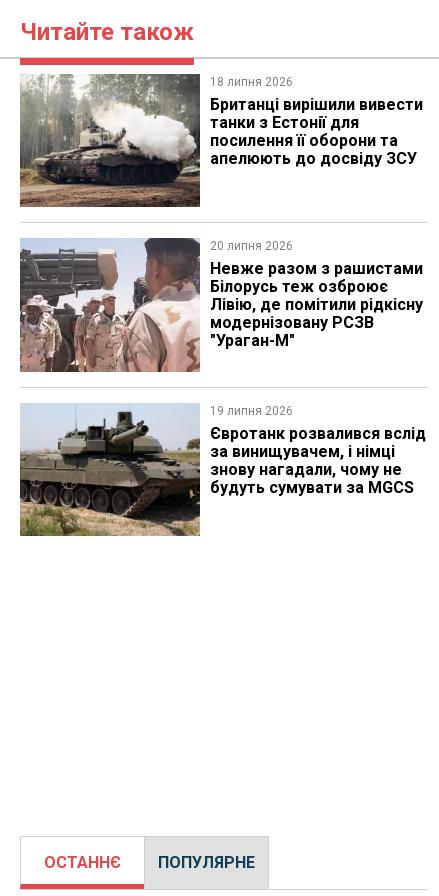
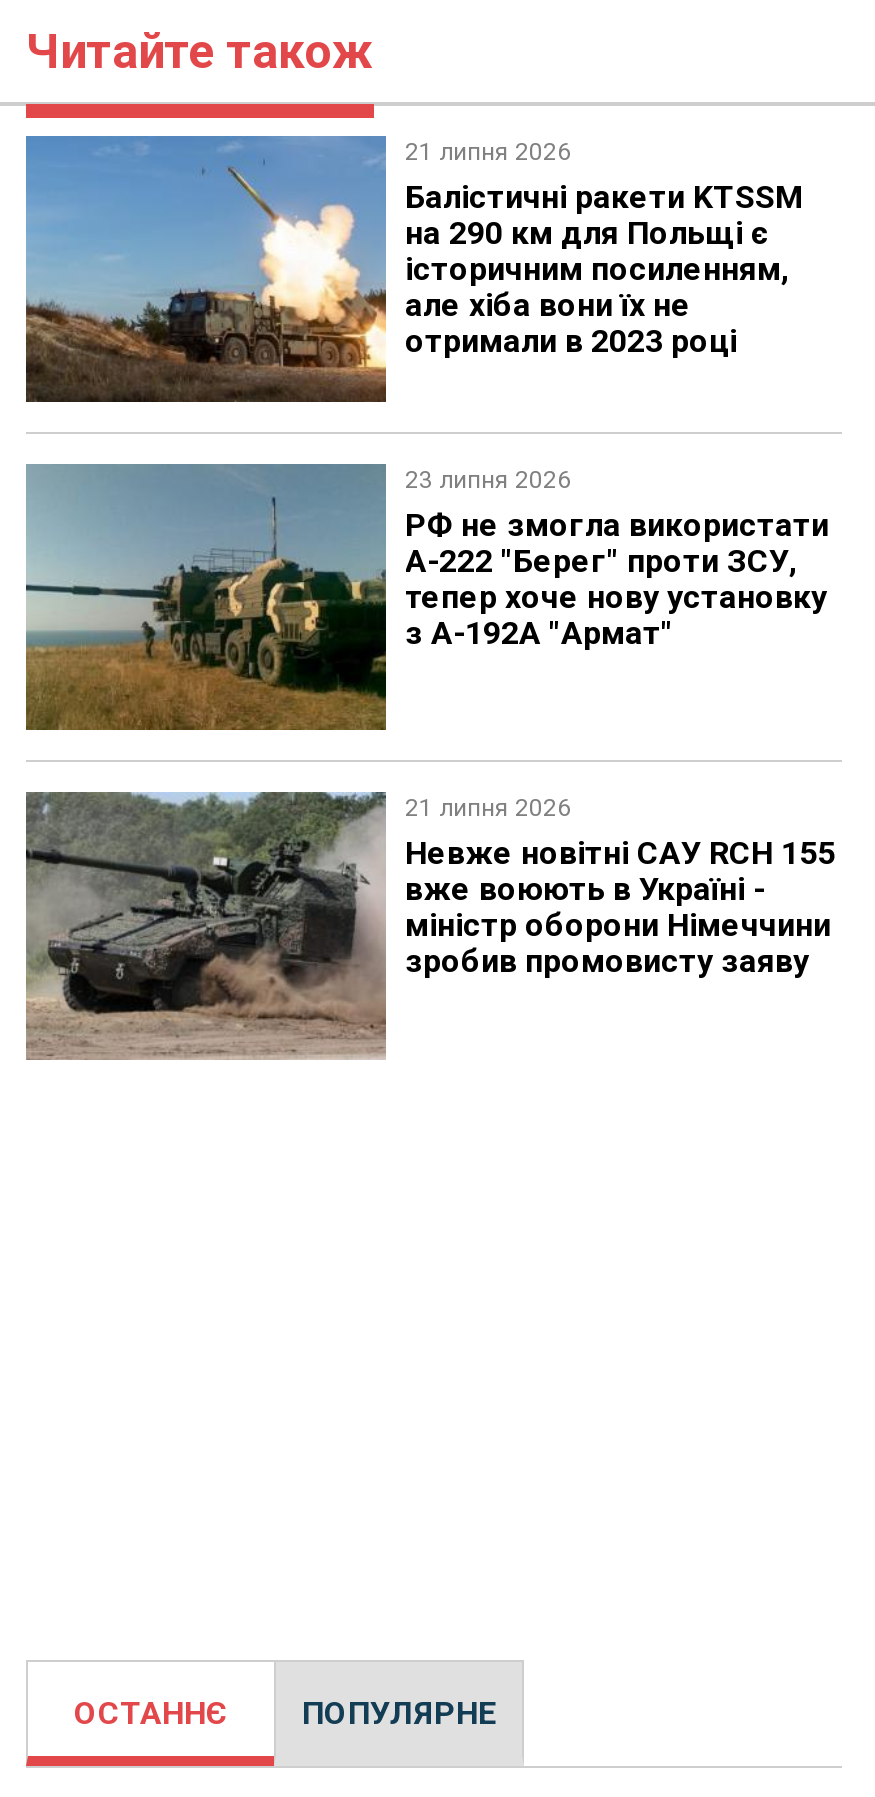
- [image]
- 18 липня 2026
- Британці вирішили вивести
- танки з Естонії для
- посилення її оборони та
- апелюють до досвіду ЗСУ
+ [image]
+ 21 липня 2026
+ Балістичні ракети KTSSM
+ на 290 км для Польщі є
+ історичним посиленням,
+ але хіба вони їх не
+ отримали в 2023 році

- [image]
- 20 липня 2026
- Невже разом з рашистами
- Білорусь теж озброює
- Лівію, де помітили рідкісну
- модернізовану РСЗВ
- "Ураган-М"
+ [image]
+ 23 липня 2026
+ РФ не змогла використати
+ А-222 "Берег" проти ЗСУ,
+ тепер хоче нову установку
+ з А-192А "Армат"

- [image]
- 19 липня 2026
- Євротанк розвалився вслід
- за винищувачем, і німці
- знову нагадали, чому не
- будуть сумувати за MGCS
+ [image]
+ 21 липня 2026
+ Невже новітні САУ RCH 155
+ вже воюють в Україні -
+ міністр оборони Німеччини
+ зробив промовисту заяву
